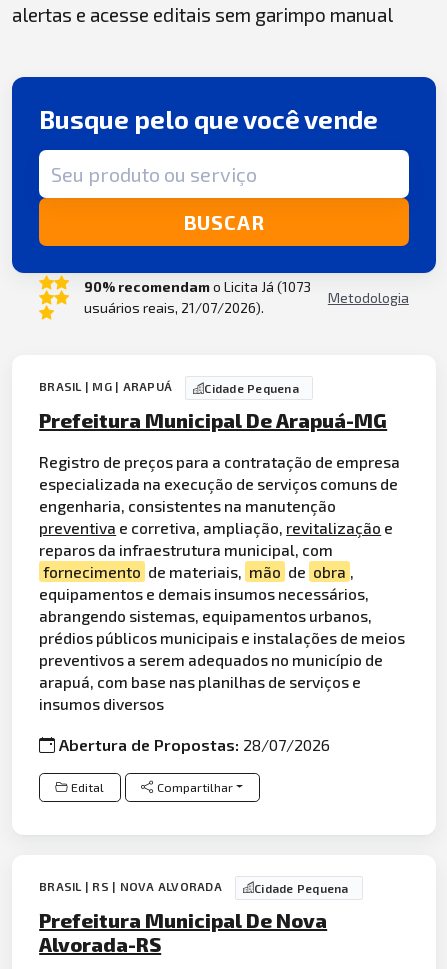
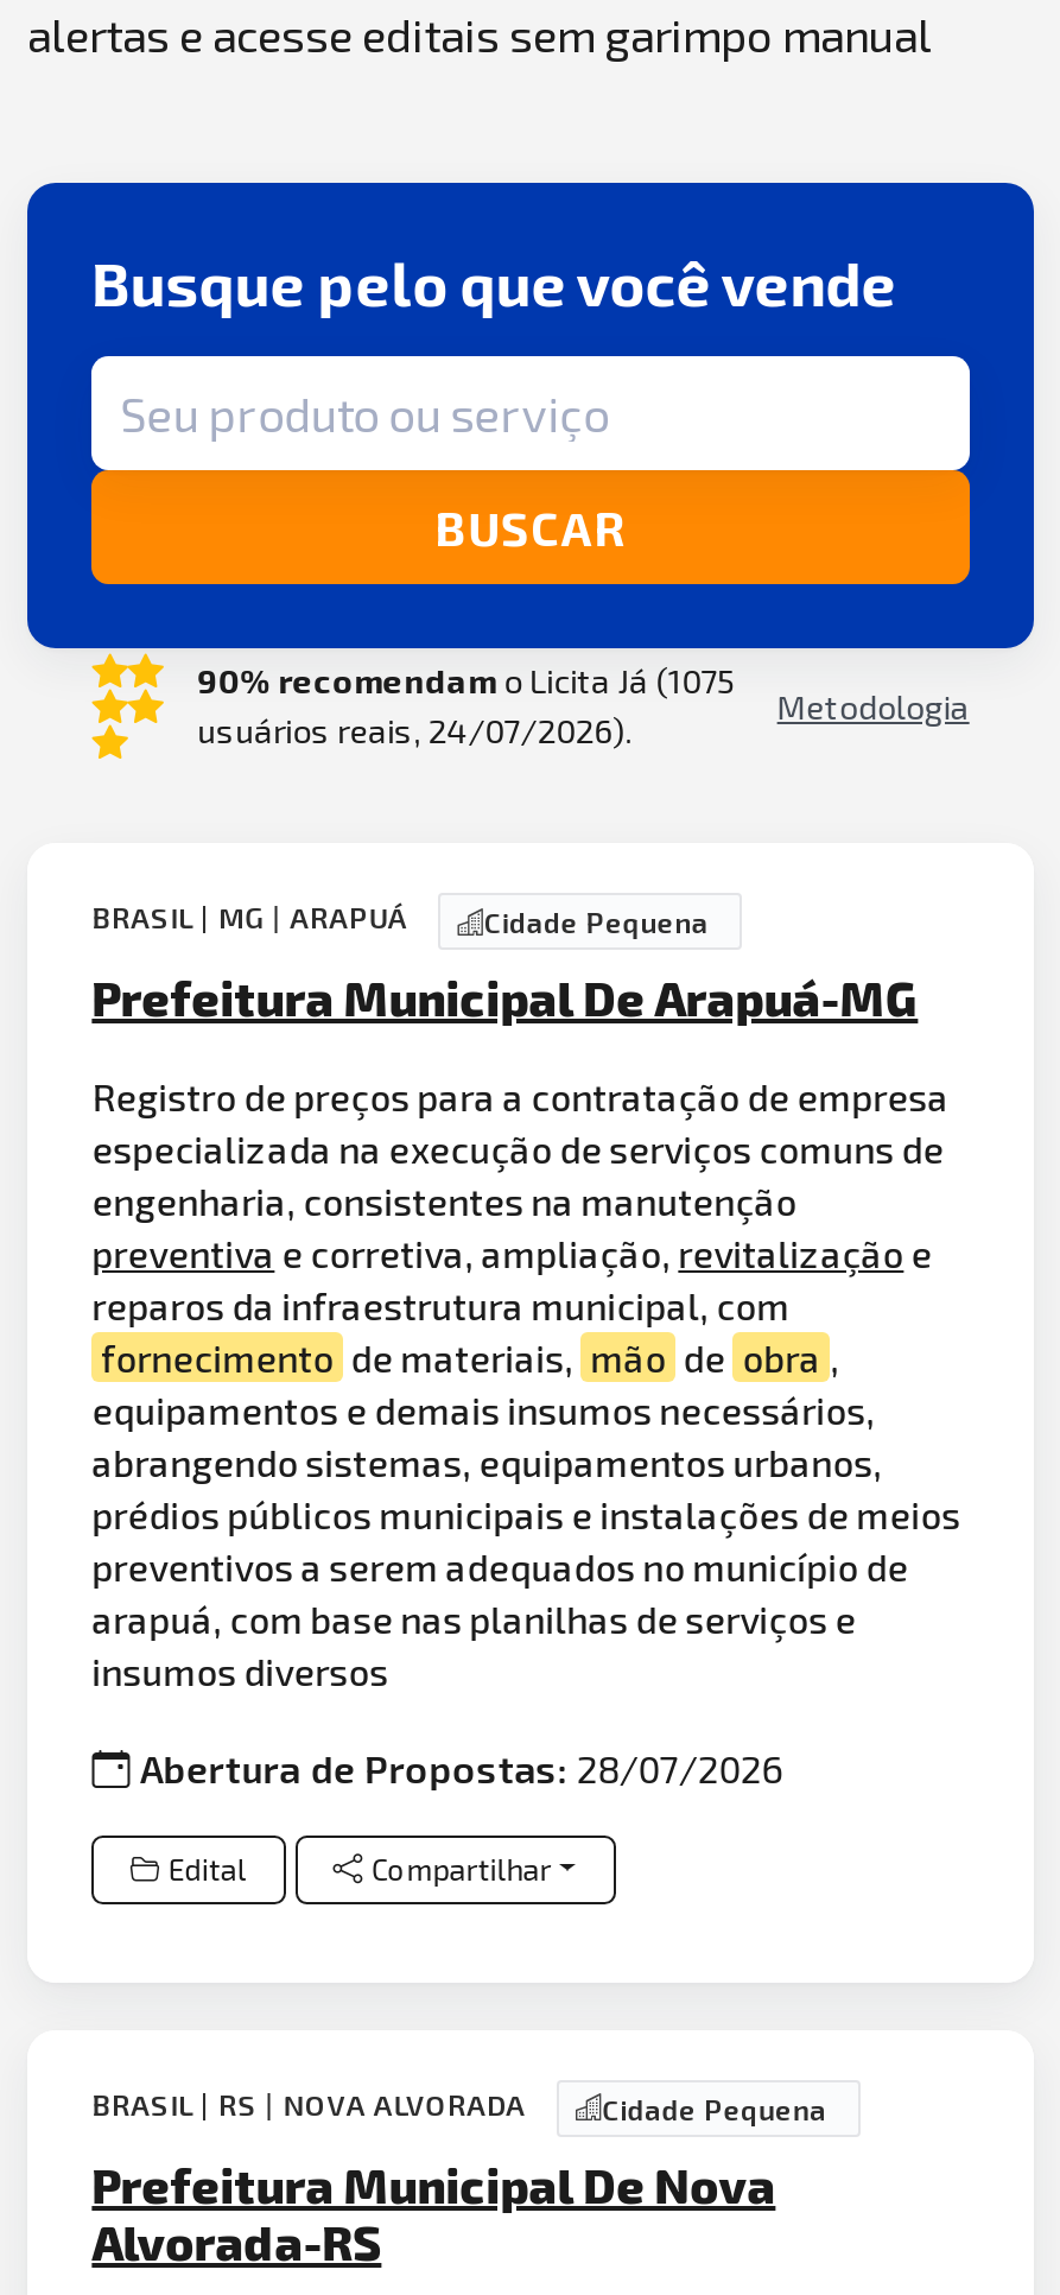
- 90% recomendam o Licita Já (1073
+ 90% recomendam o Licita Já (1075

- usuários reais, 21/07/2026).
+ usuários reais, 24/07/2026).
